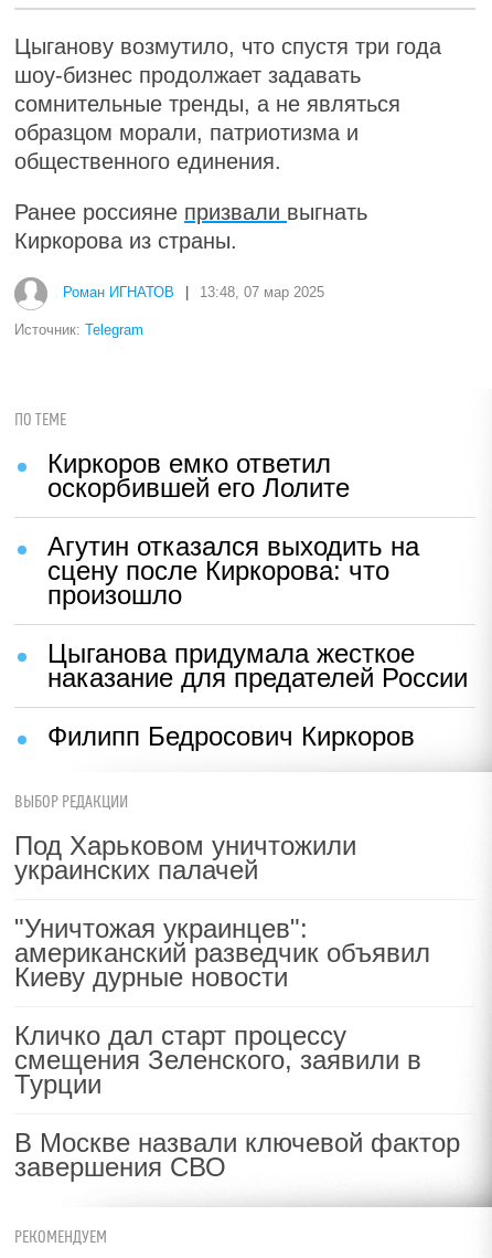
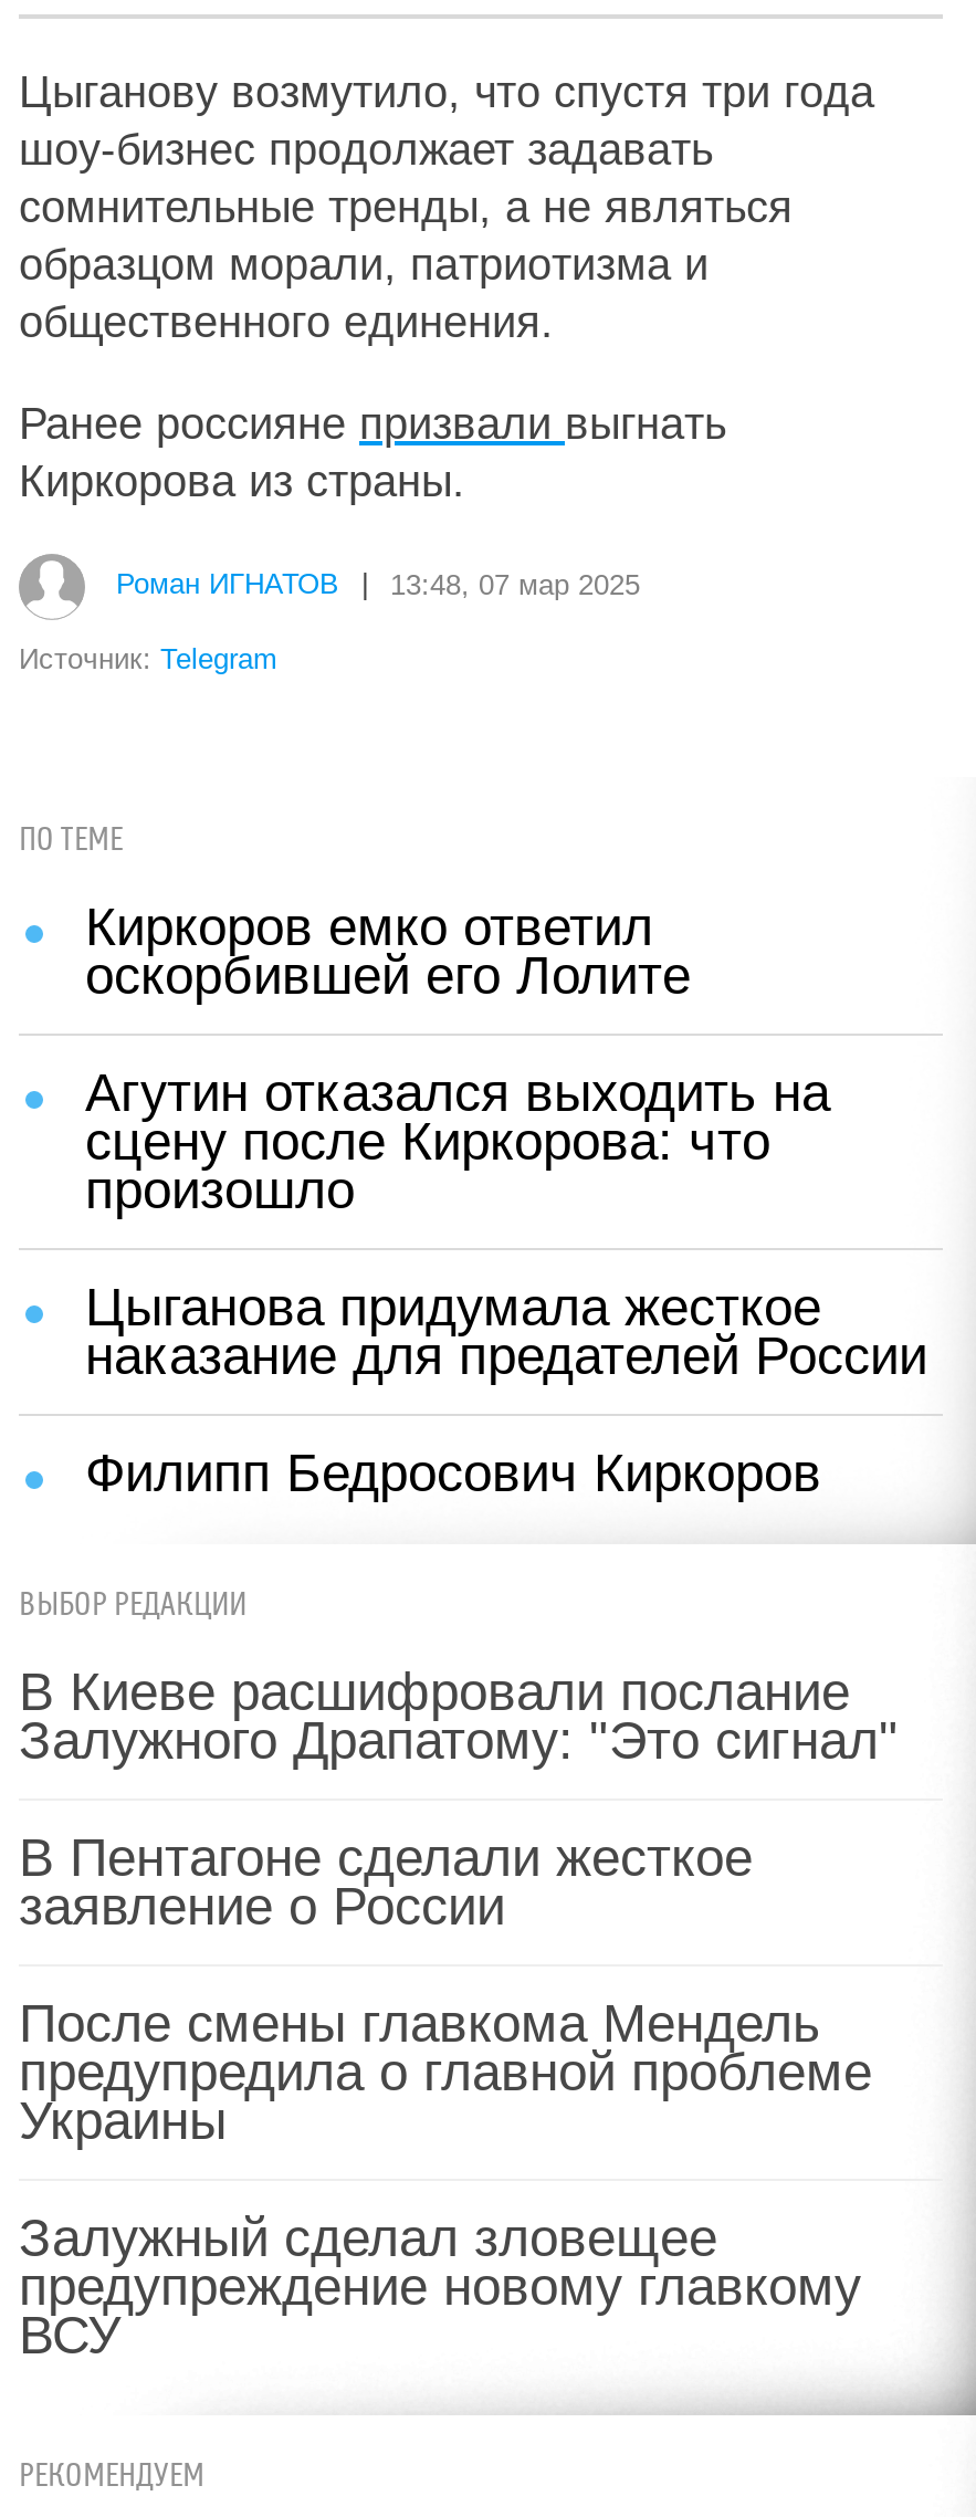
- Под Харьковом уничтожили
- украинских палачей
+ В Киеве расшифровали послание
+ Залужного Драпатому: "Это сигнал"

- "Уничтожая украинцев":
- американский разведчик объявил
- Киеву дурные новости
+ В Пентагоне сделали жесткое
+ заявление о России

- Кличко дал старт процессу
- смещения Зеленского, заявили в
- Турции
+ После смены главкома Мендель
+ предупредила о главной проблеме
+ Украины

- В Москве назвали ключевой фактор
- завершения СВО
+ Залужный сделал зловещее
+ предупреждение новому главкому
+ ВСУ
